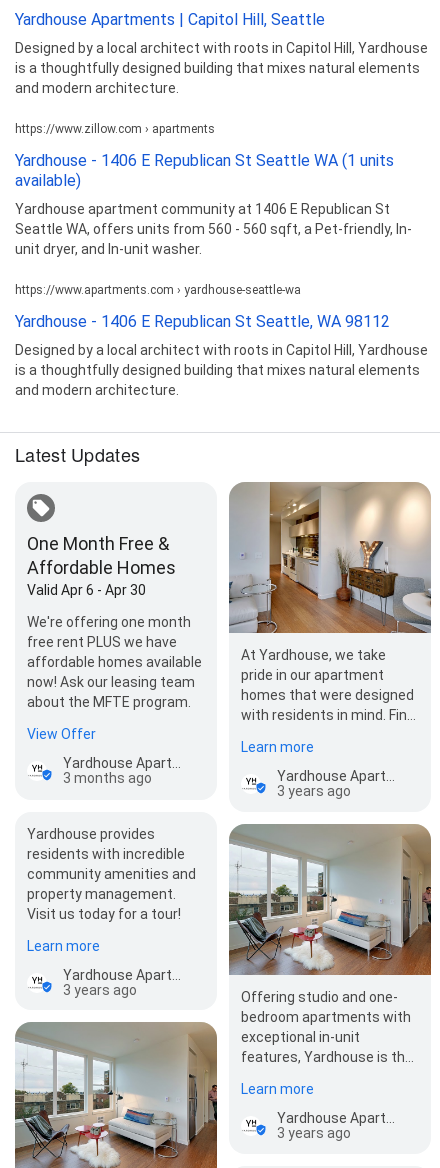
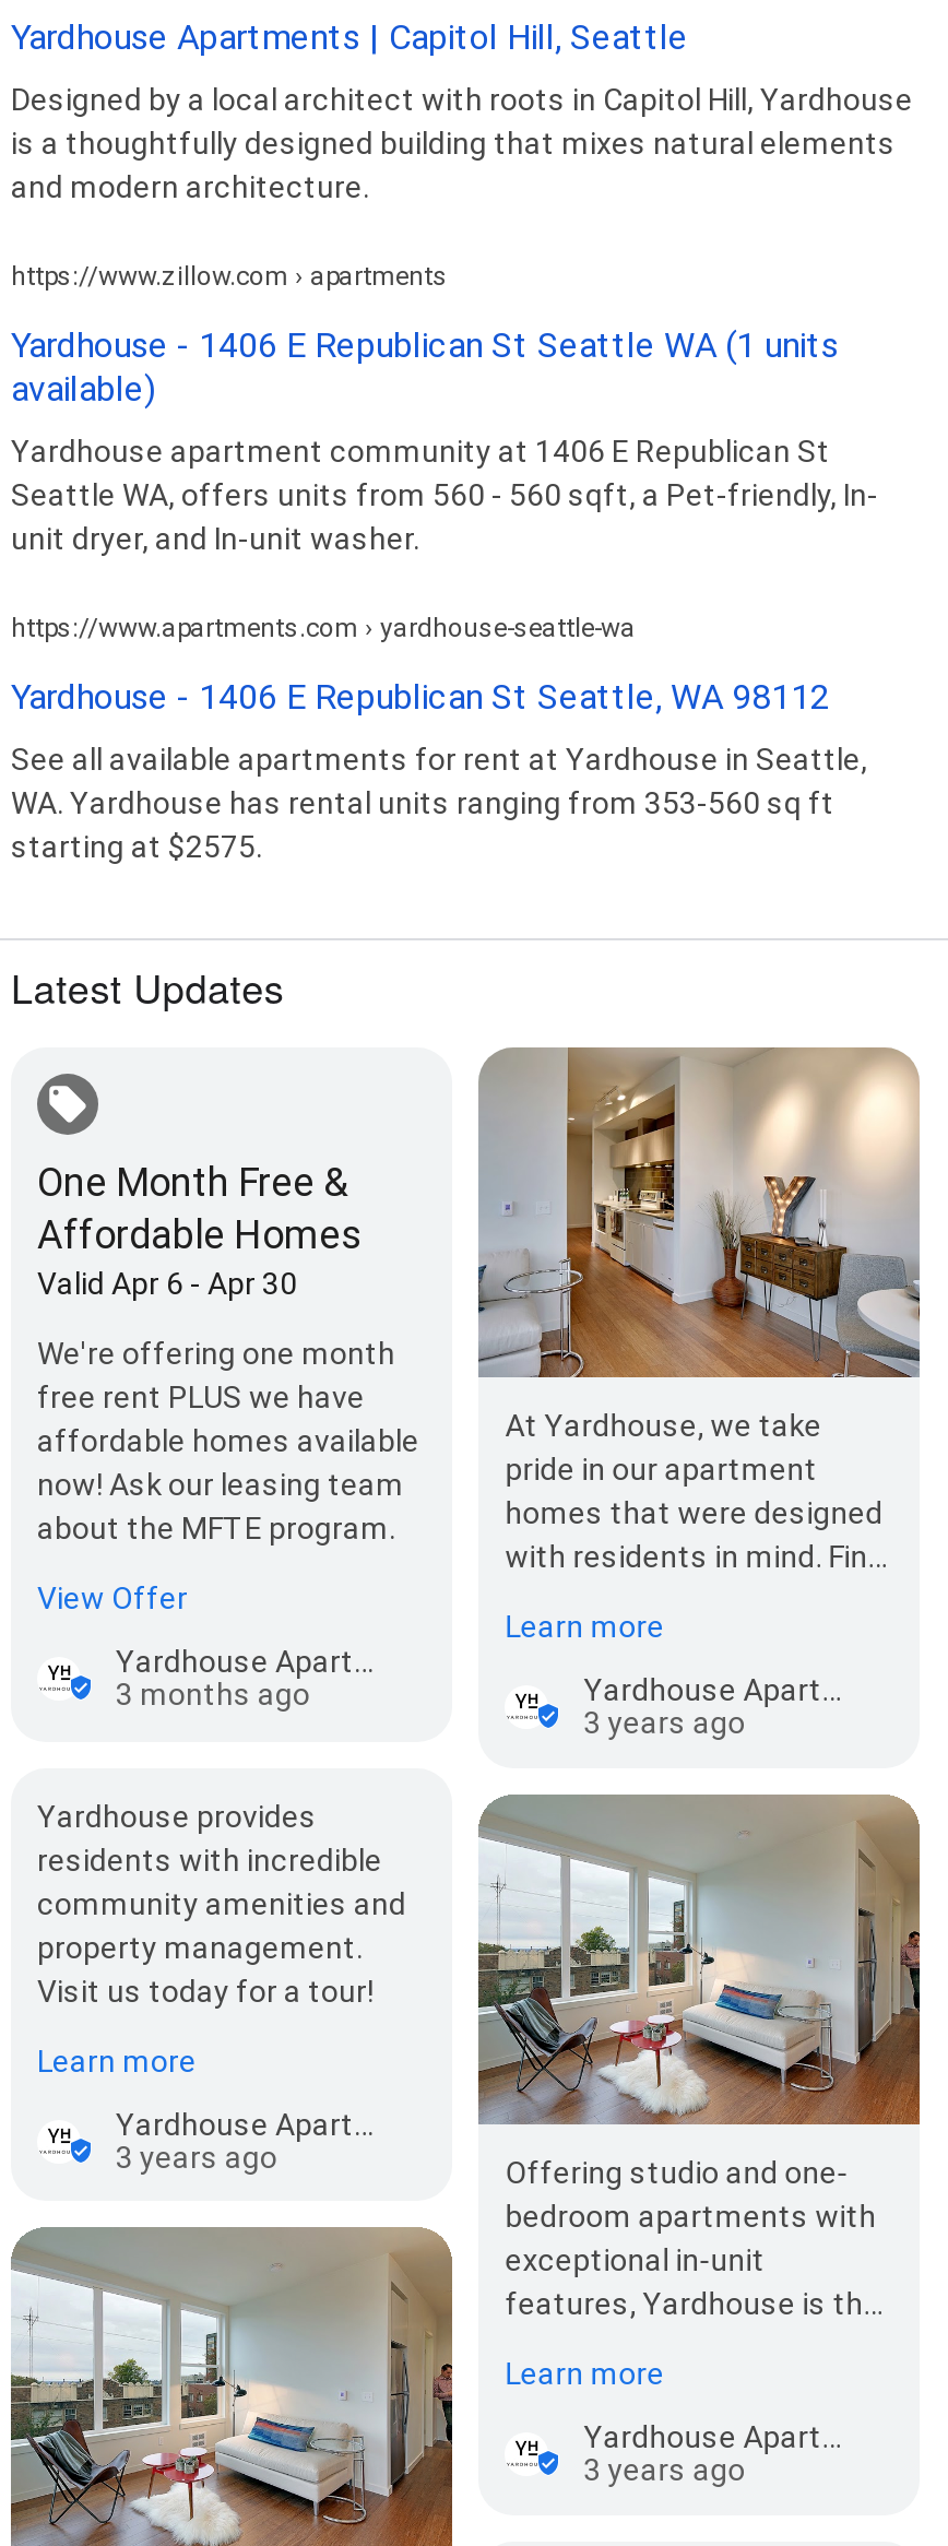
- Designed by a local architect with roots in Capitol Hill, Yardhouse
- is a thoughtfully designed building that mixes natural elements
- and modern architecture.
+ See all available apartments for rent at Yardhouse in Seattle,
+ WA. Yardhouse has rental units ranging from 353-560 sq ft
+ starting at $2575.
